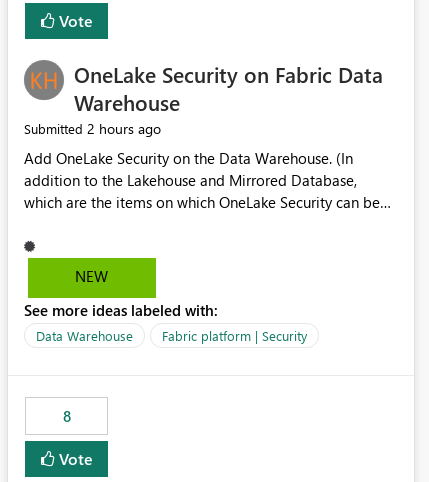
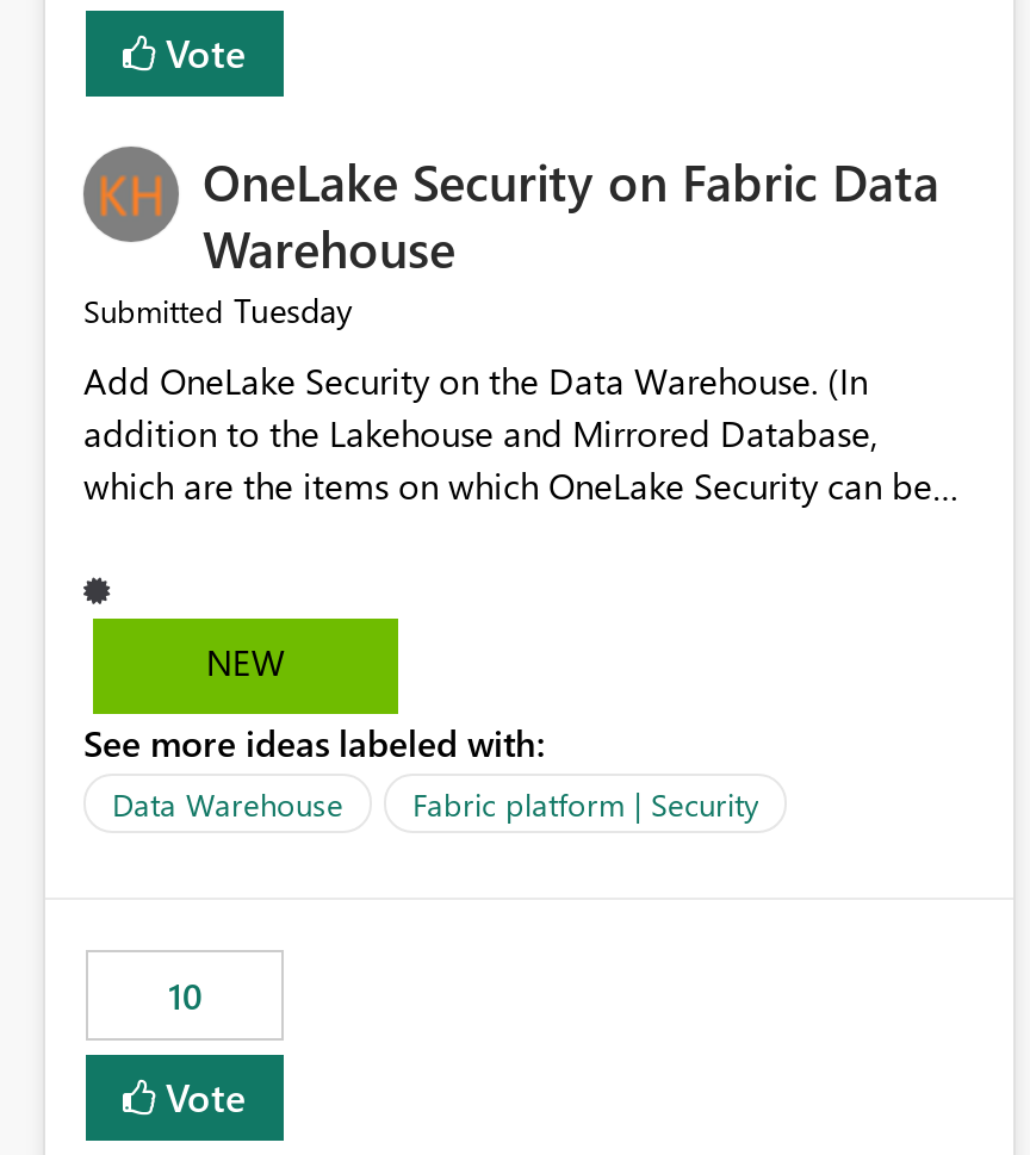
- Submitted 2 hours ago
+ Submitted Tuesday

- 8
+ 10
